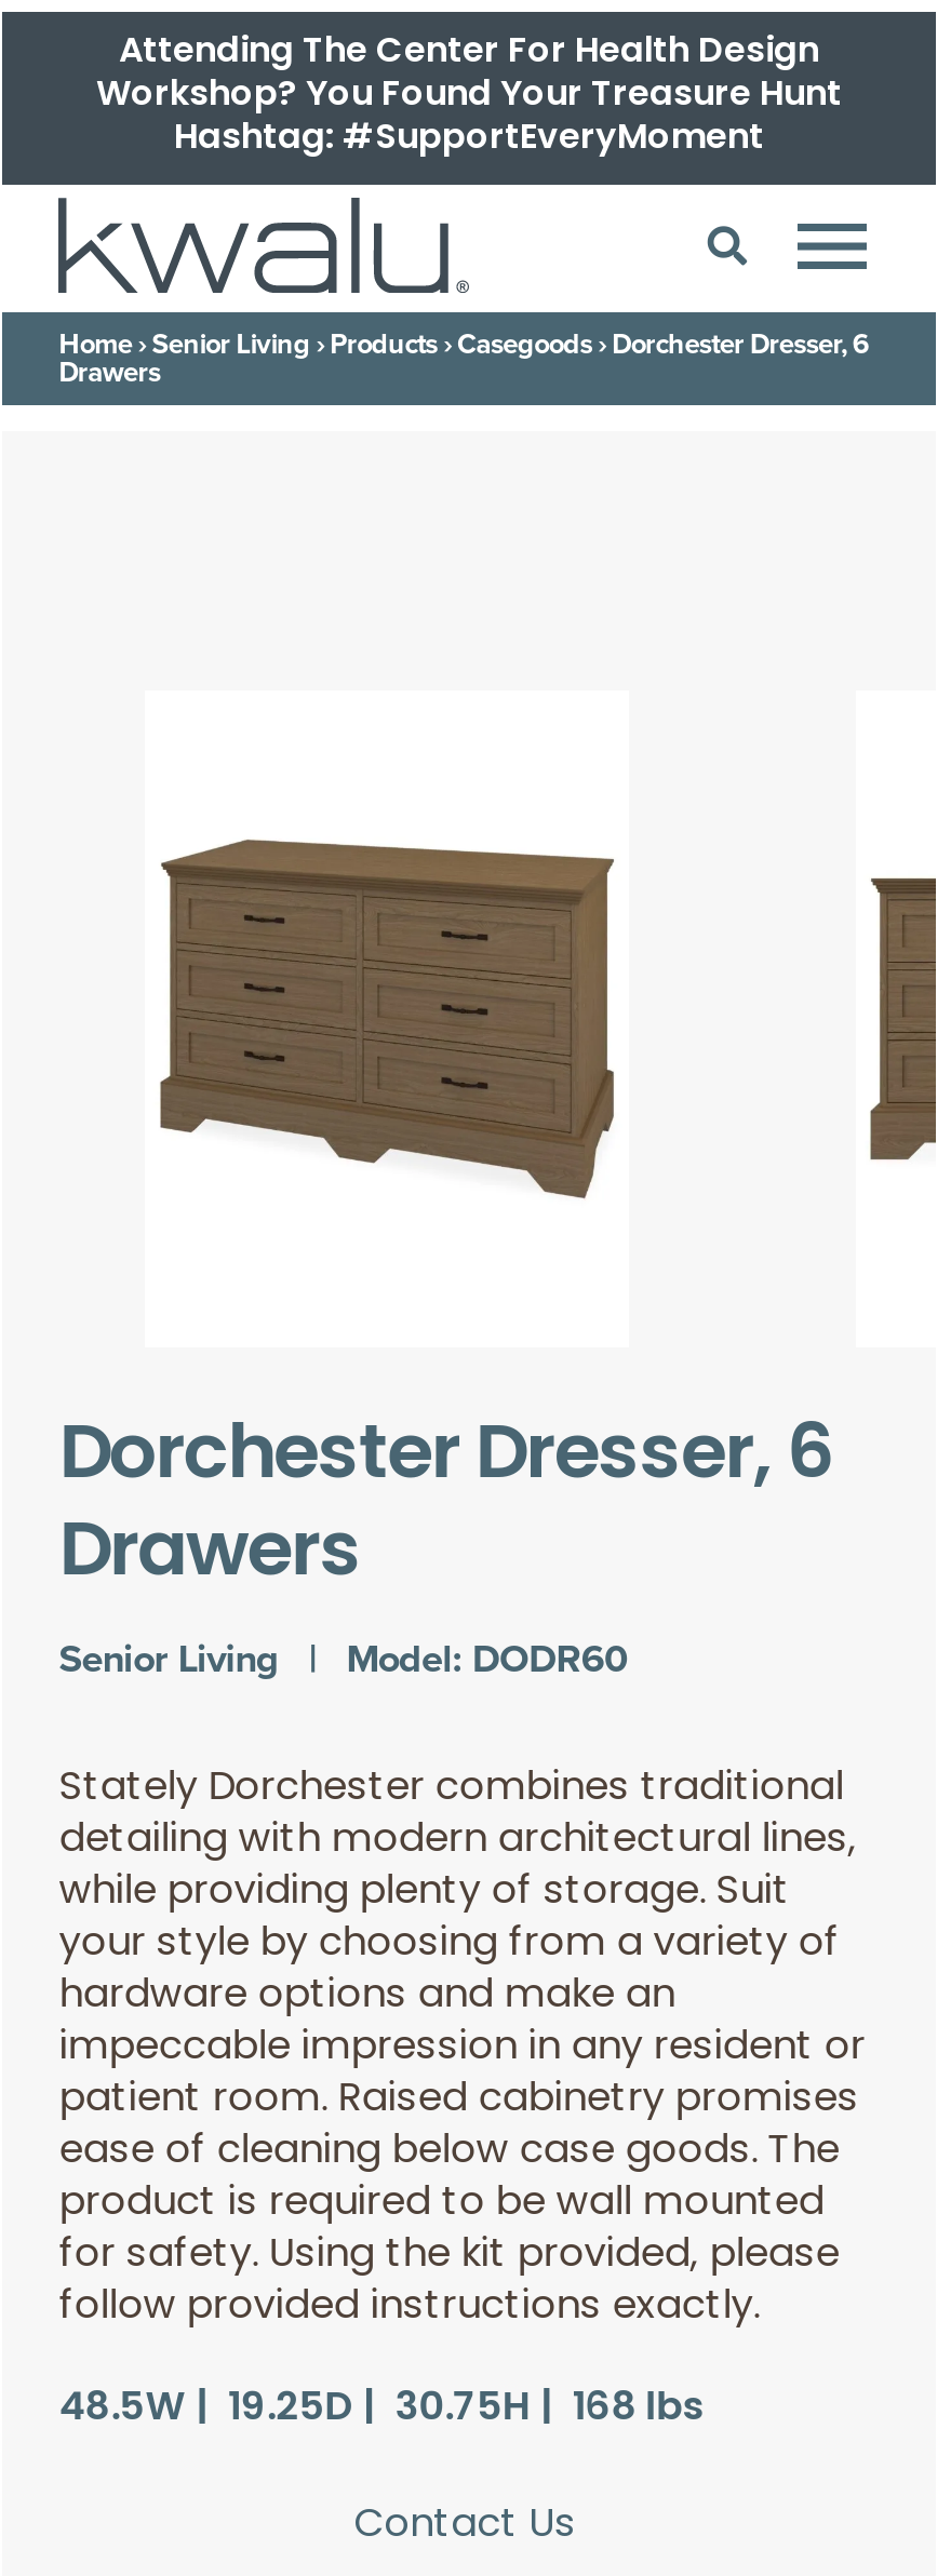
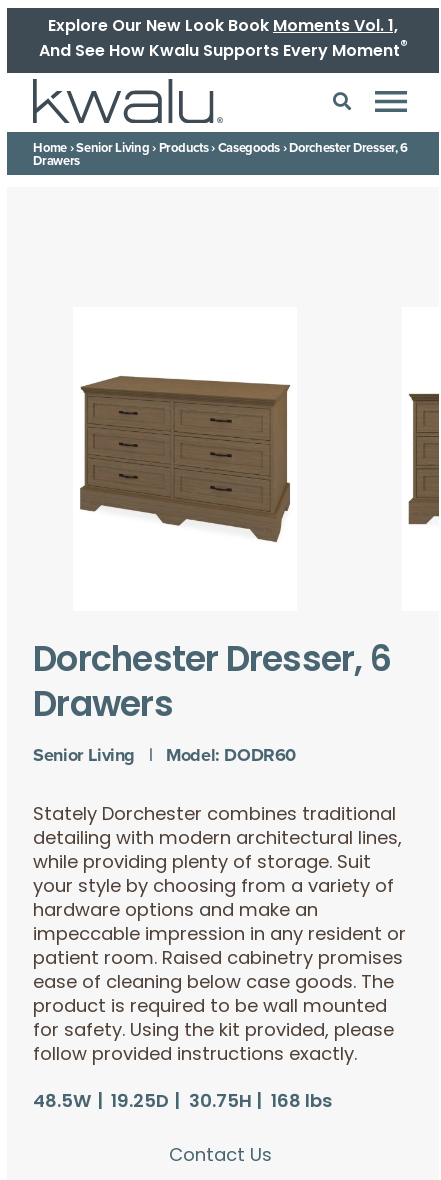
- Attending The Center For Health Design
- Workshop? You Found Your Treasure Hunt
- Hashtag: #SupportEveryMoment
+ Explore Our New Look Book Moments Vol. 1,
+ And See How Kwalu Supports Every Moment®
